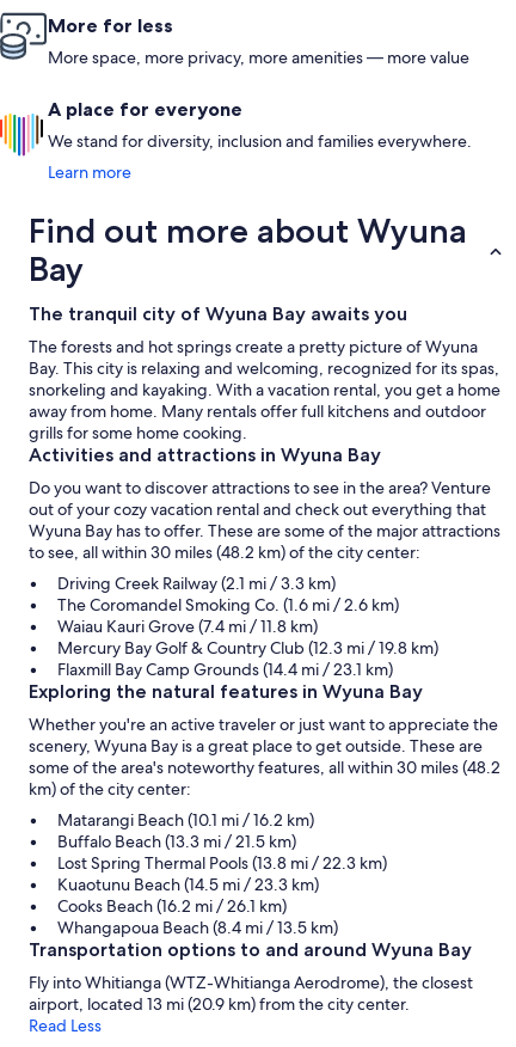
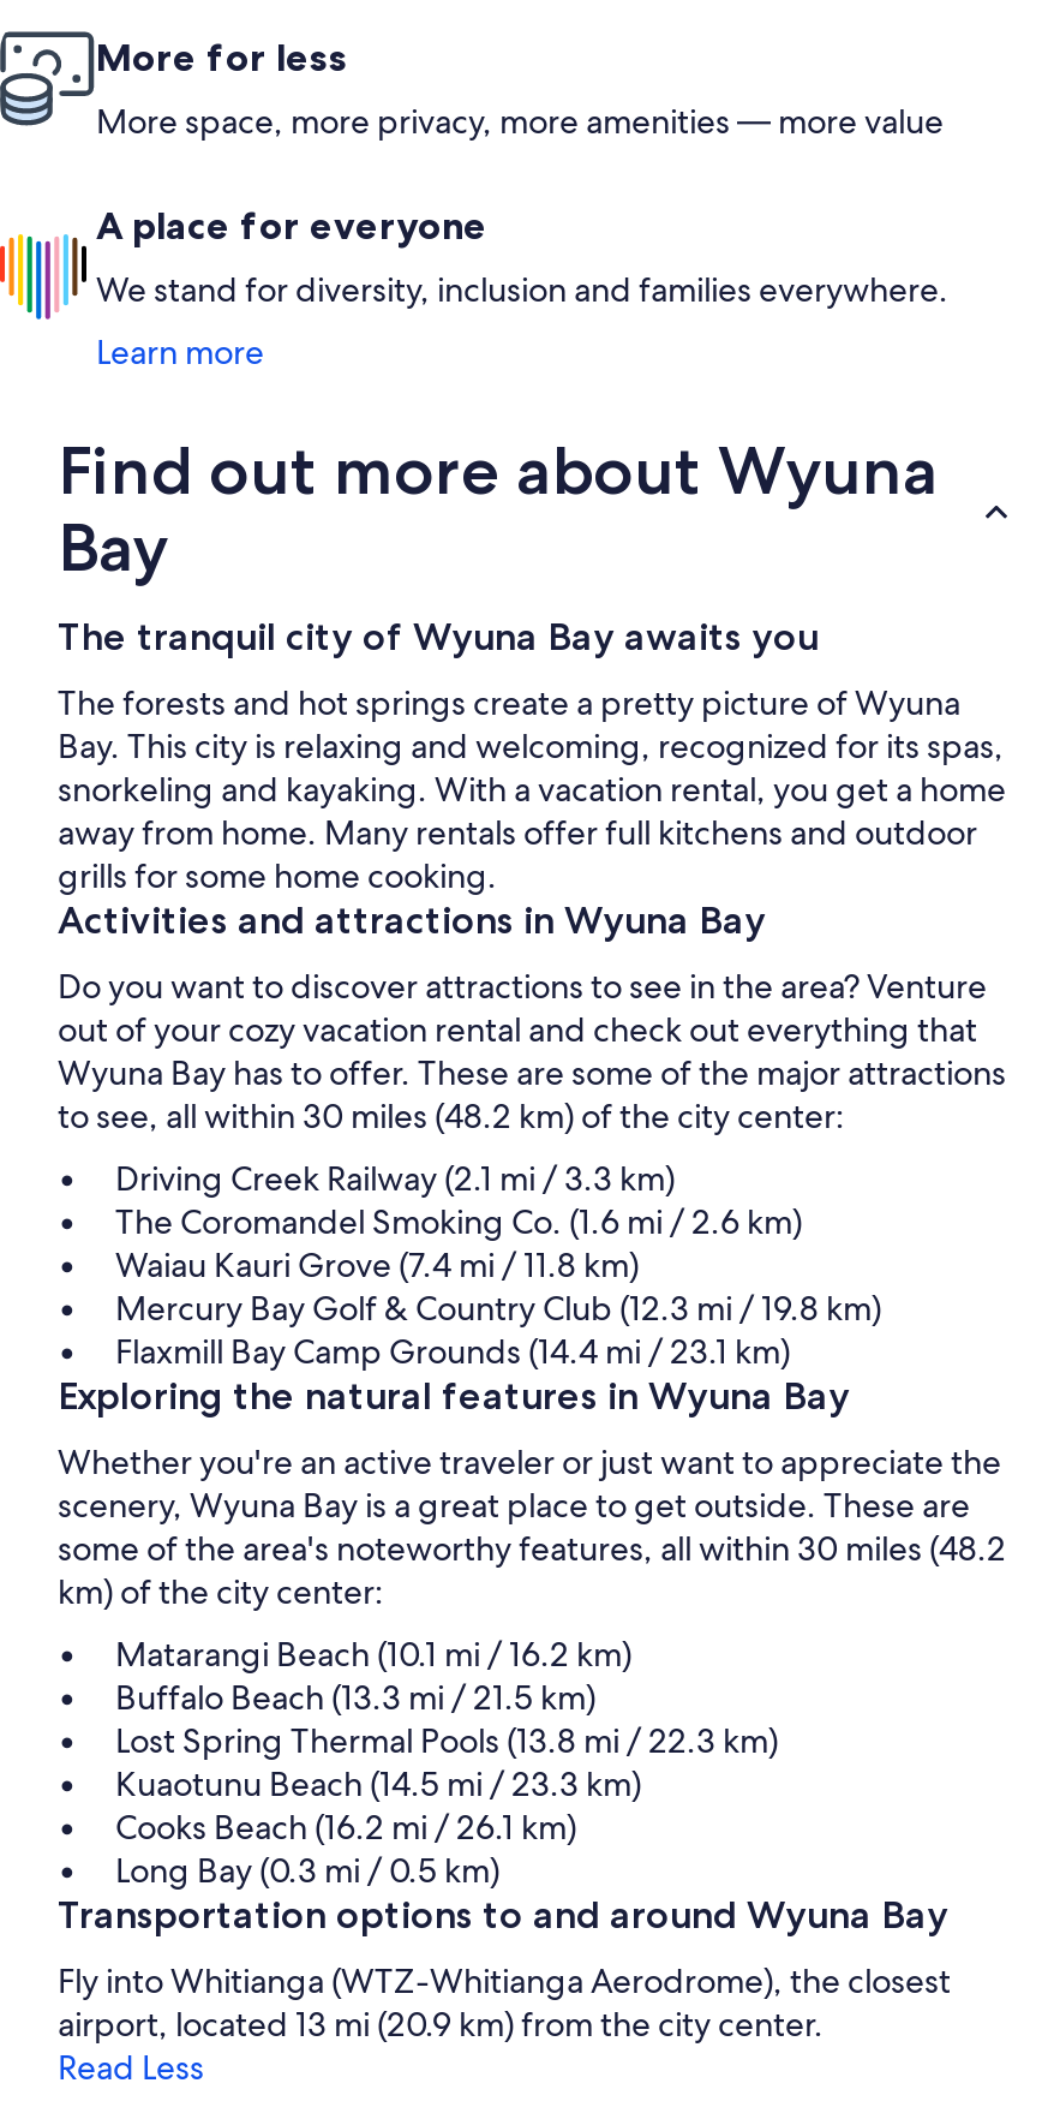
- Whangapoua Beach (8.4 mi / 13.5 km)
+ Long Bay (0.3 mi / 0.5 km)
